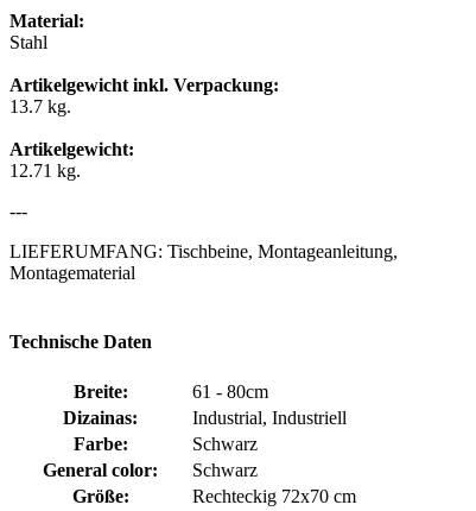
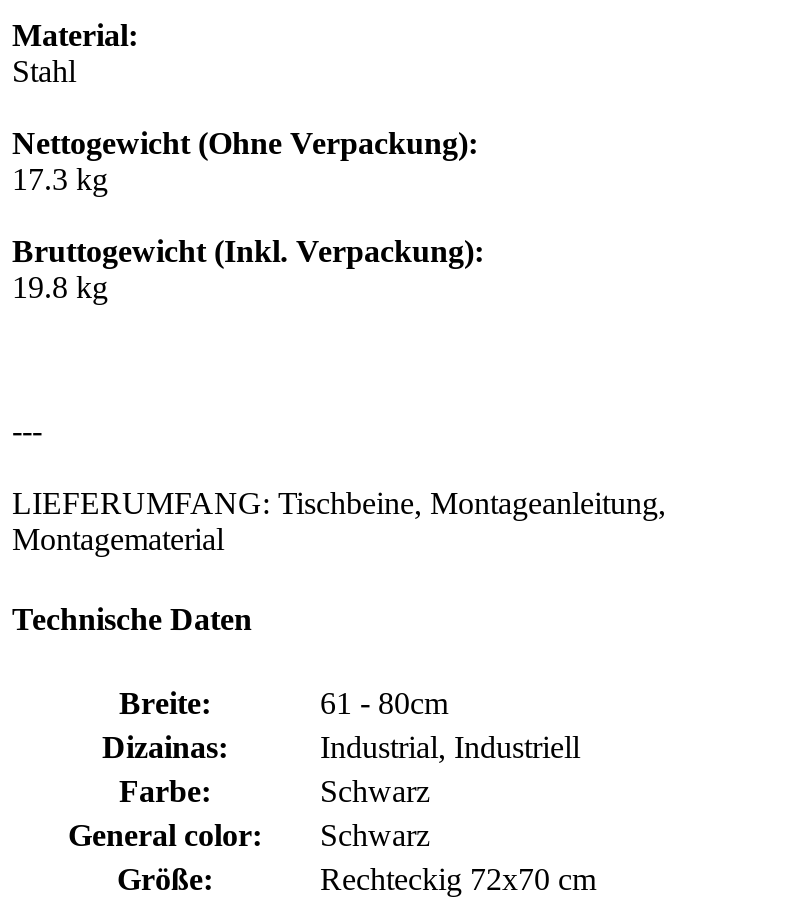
- Artikelgewicht inkl. Verpackung:
- 13.7 kg.
+ Nettogewicht (Ohne Verpackung):
+ 17.3 kg

- Artikelgewicht:
- 12.71 kg.
+ Bruttogewicht (Inkl. Verpackung):
+ 19.8 kg

moved down: LIEFERUMFANG: Tischbeine, Montageanleitung, | Montagematerial
